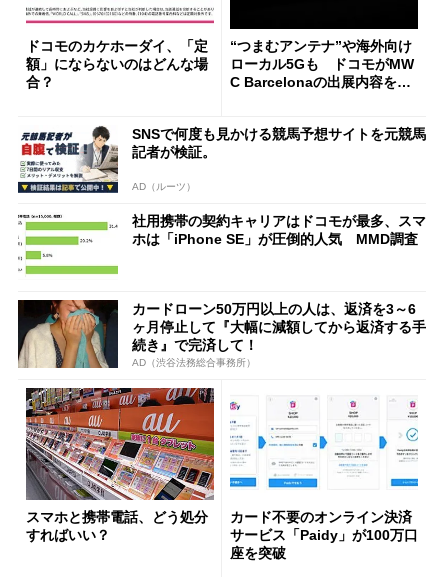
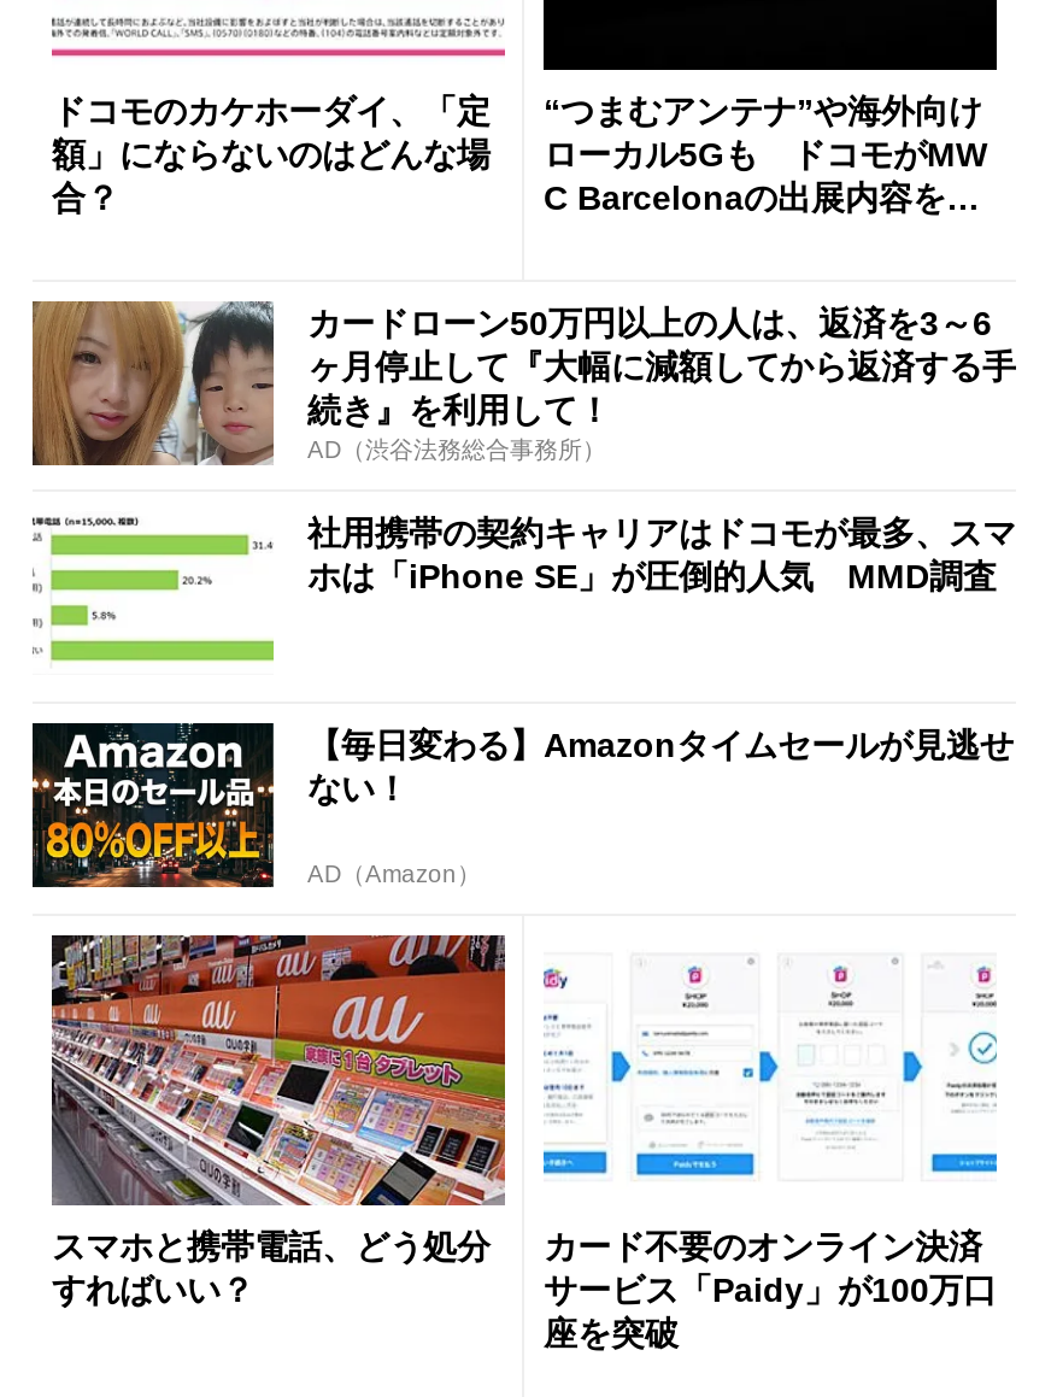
- [image]
- SNSで何度も見かける競馬予想サイトを元競馬
- 記者が検証。
- AD（ルーツ）
+ [image]
+ 続き』を利用して！

- [image]
- 続き』で完済して！
+ [image]
+ 【毎日変わる】Amazonタイムセールが見逃せ
+ ない！
+ AD（Amazon）

moved up: カードローン50万円以上の人は、返済を3～6 | ヶ月停止して『大幅に減額してから返済する手

moved up: AD（渋谷法務総合事務所）
